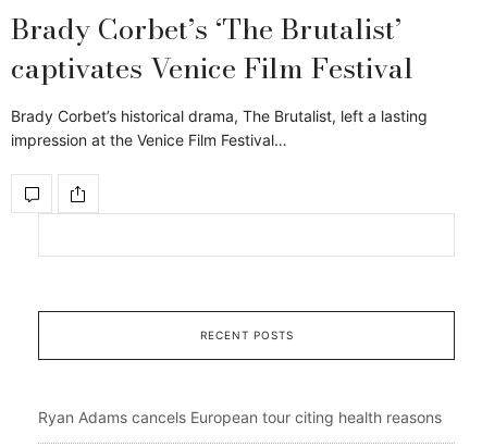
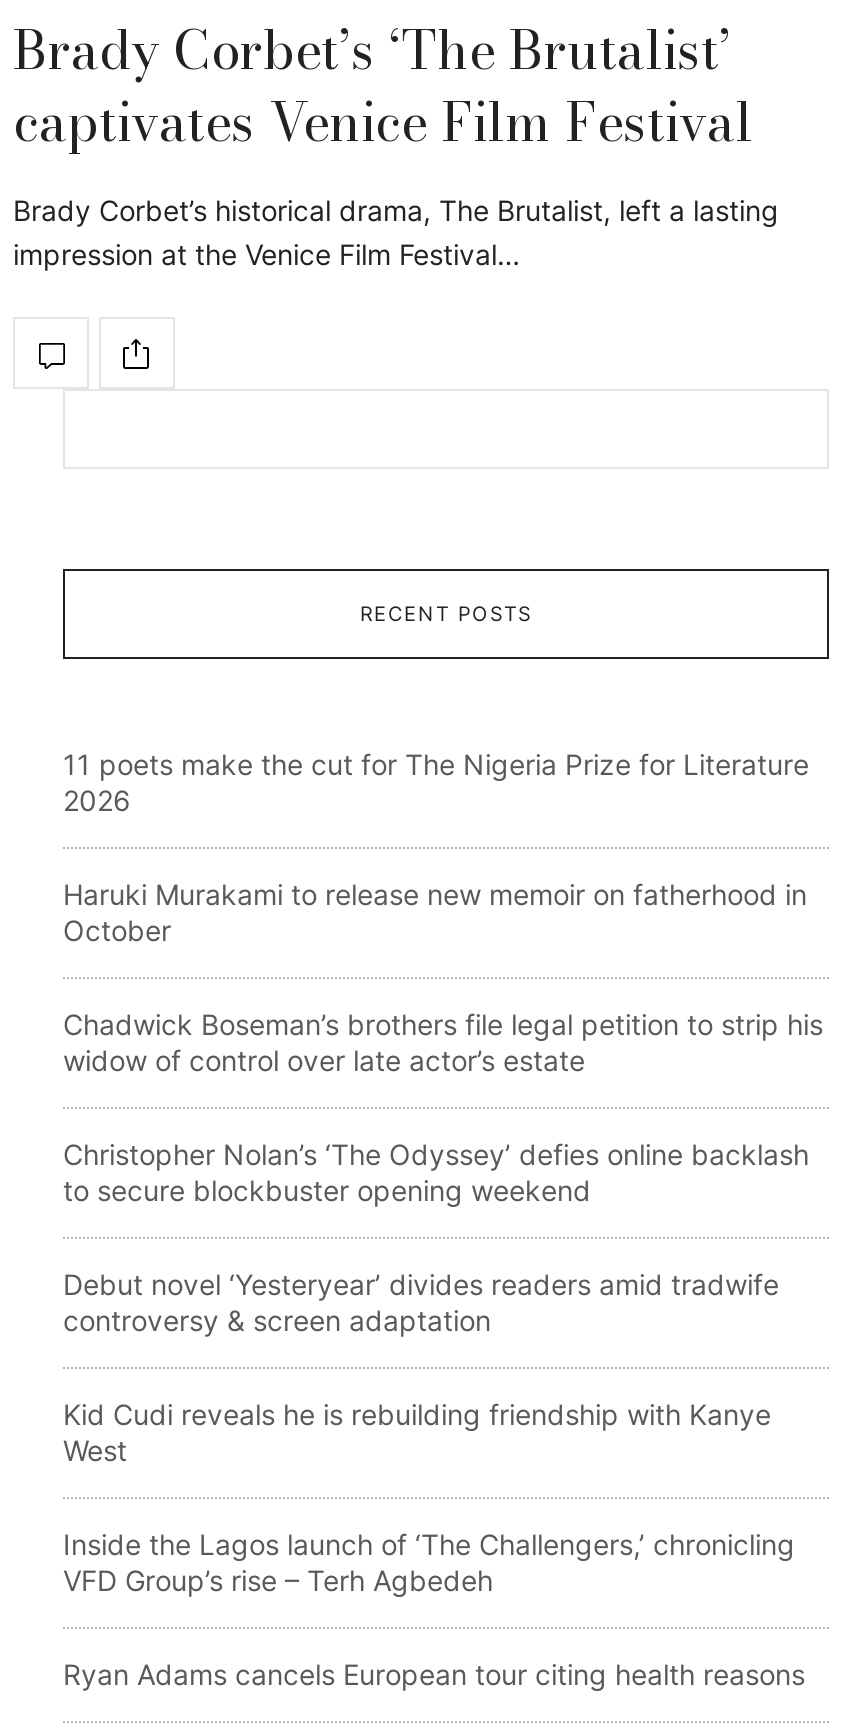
+ 11 poets make the cut for The Nigeria Prize for Literature
+ 2026
+ Haruki Murakami to release new memoir on fatherhood in
+ October
+ Chadwick Boseman’s brothers file legal petition to strip his
+ widow of control over late actor’s estate
+ Christopher Nolan’s ‘The Odyssey’ defies online backlash
+ to secure blockbuster opening weekend
+ Debut novel ‘Yesteryear’ divides readers amid tradwife
+ controversy & screen adaptation
+ Kid Cudi reveals he is rebuilding friendship with Kanye
+ West
+ Inside the Lagos launch of ‘The Challengers,’ chronicling
+ VFD Group’s rise – Terh Agbedeh
